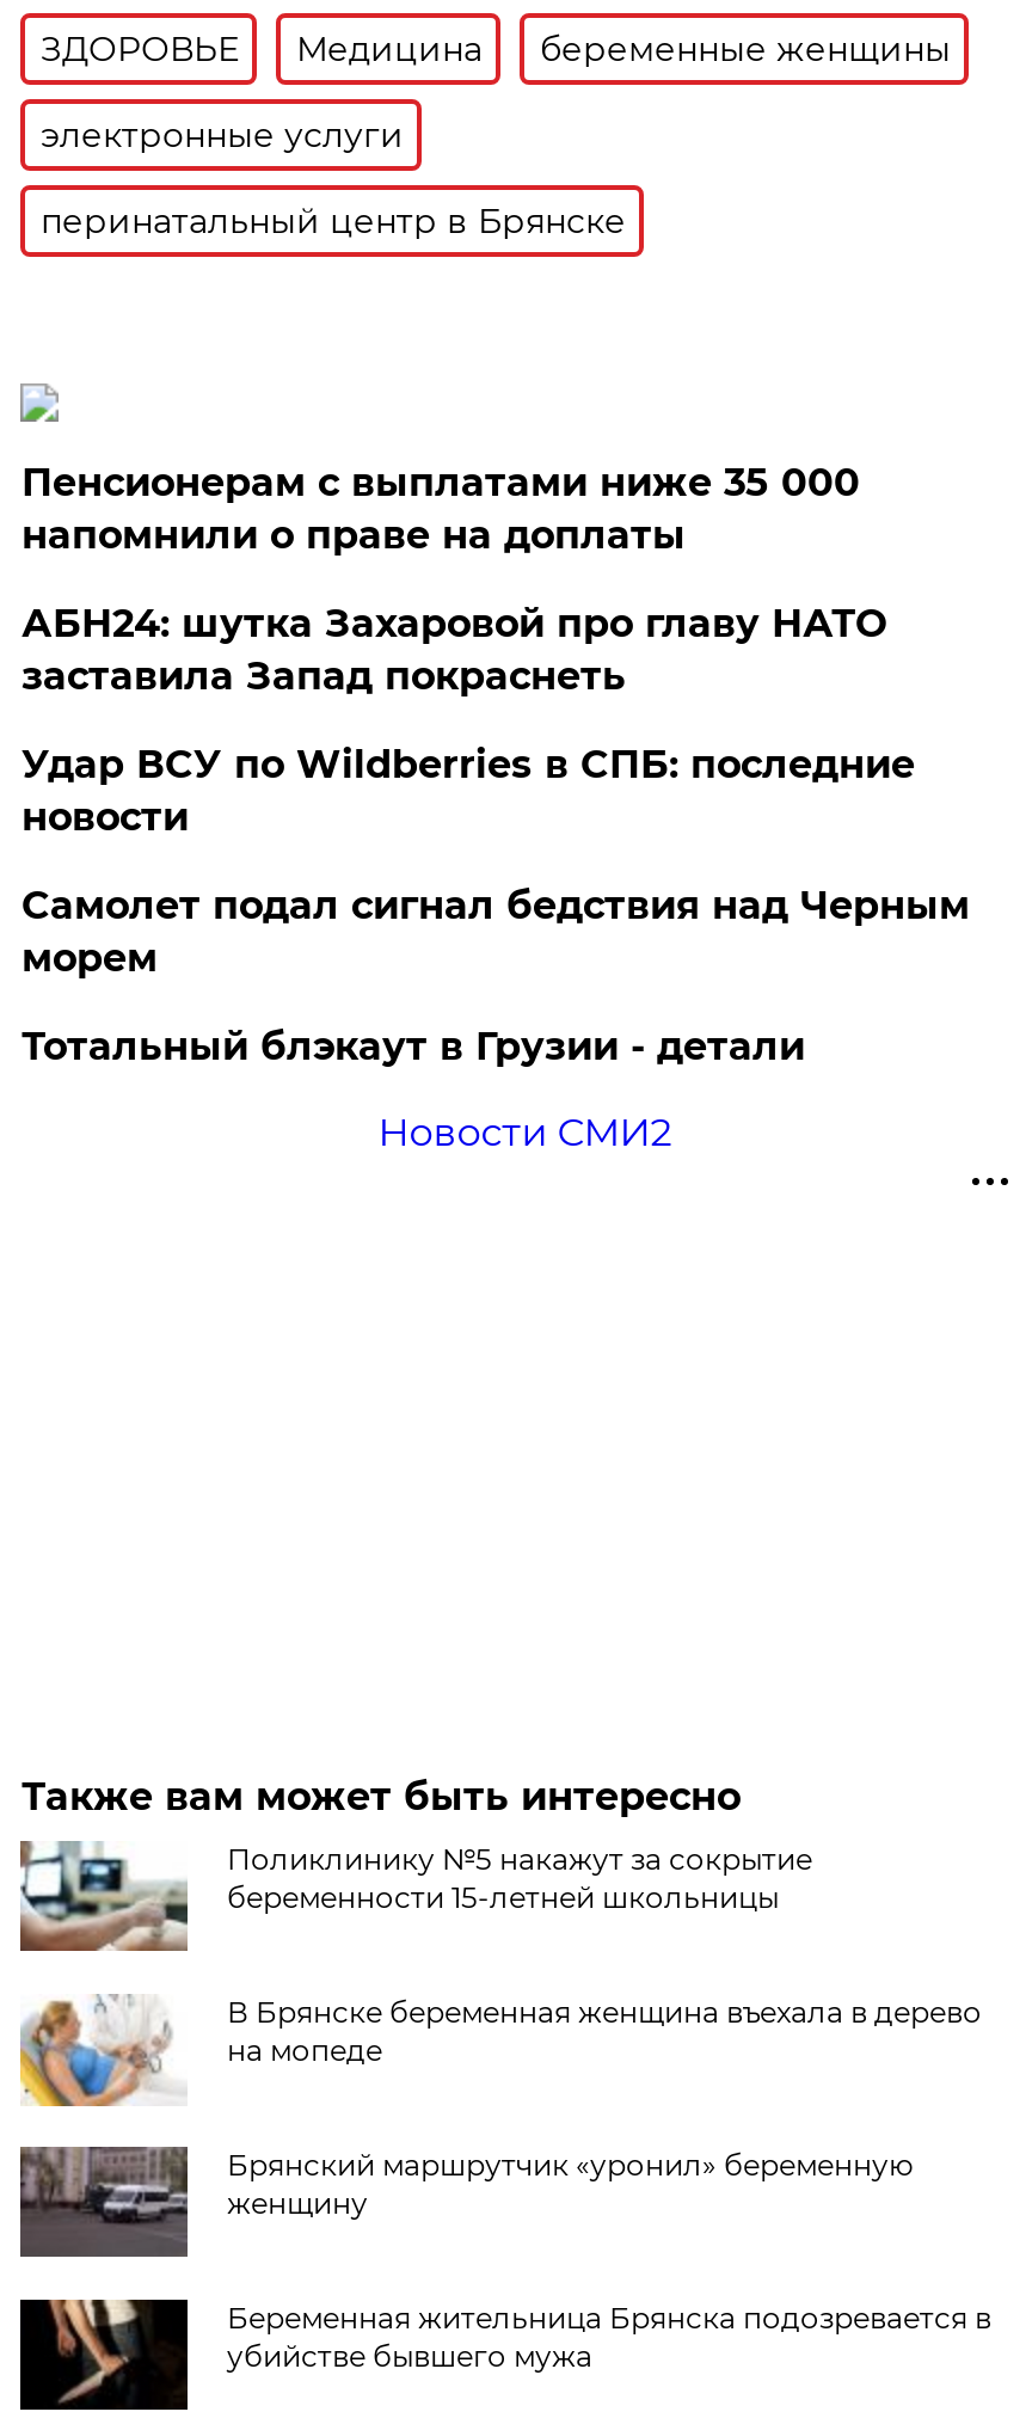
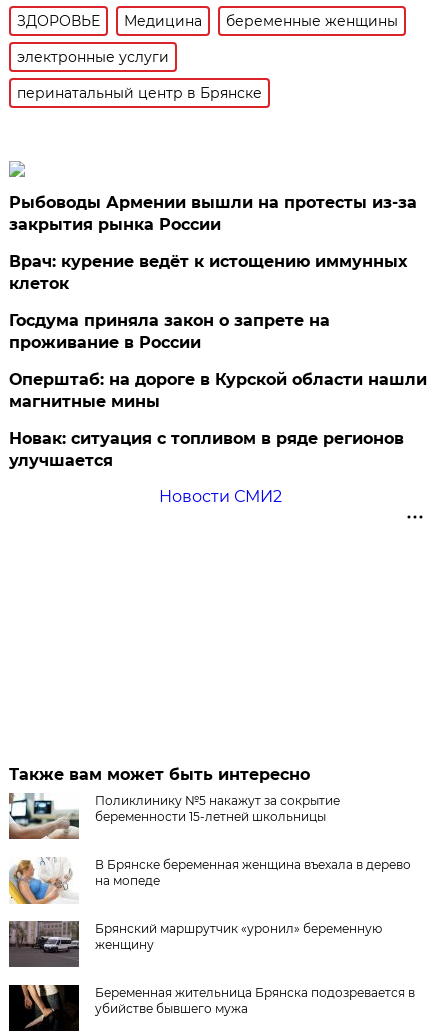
- Пенсионерам с выплатами ниже 35 000
- напомнили о праве на доплаты
+ Рыбоводы Армении вышли на протесты из-за
+ закрытия рынка России

- АБН24: шутка Захаровой про главу НАТО
- заставила Запад покраснеть
+ Врач: курение ведёт к истощению иммунных
+ клеток

- Удар ВСУ по Wildberries в СПБ: последние
- новости
+ Госдума приняла закон о запрете на
+ проживание в России

- Самолет подал сигнал бедствия над Черным
- морем
+ Оперштаб: на дороге в Курской области нашли
+ магнитные мины

- Тотальный блэкаут в Грузии - детали
+ Новак: ситуация с топливом в ряде регионов
+ улучшается
